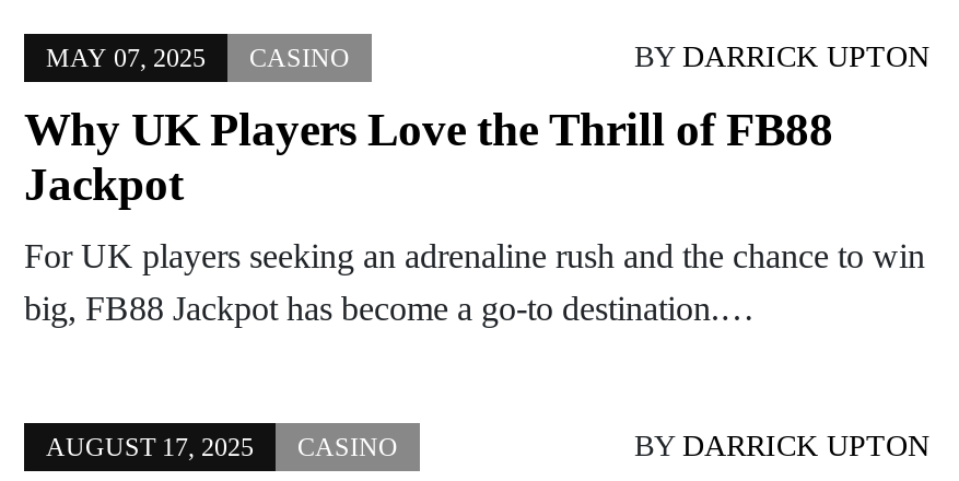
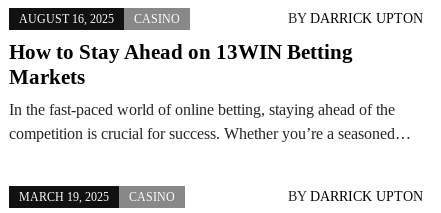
- MAY 07, 2025 CASINO
+ AUGUST 16, 2025 CASINO

- Why UK Players Love the Thrill of FB88
- Jackpot
+ How to Stay Ahead on 13WIN Betting
+ Markets

- For UK players seeking an adrenaline rush and the chance to win
- big, FB88 Jackpot has become a go-to destination.…
+ In the fast-paced world of online betting, staying ahead of the
+ competition is crucial for success. Whether you’re a seasoned…

- AUGUST 17, 2025 CASINO
+ MARCH 19, 2025 CASINO
